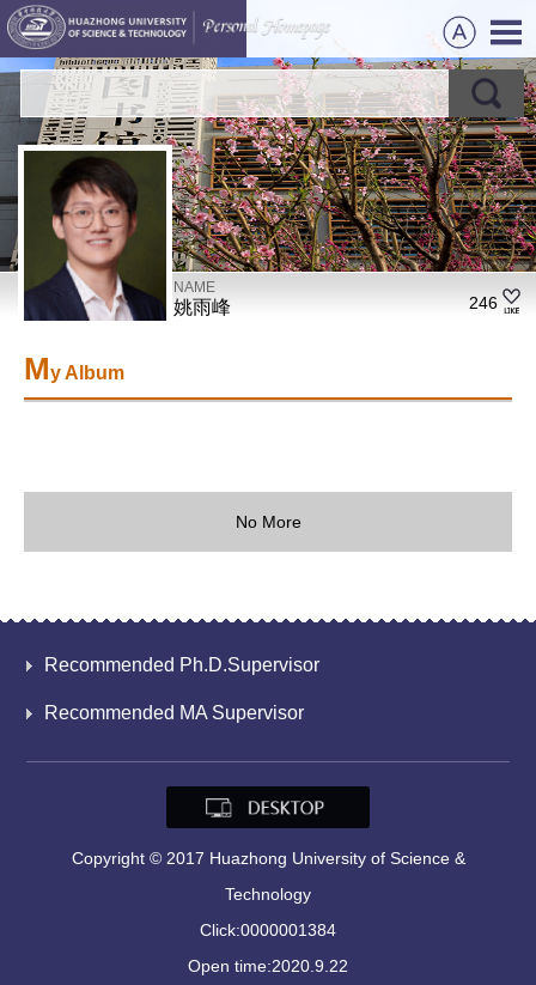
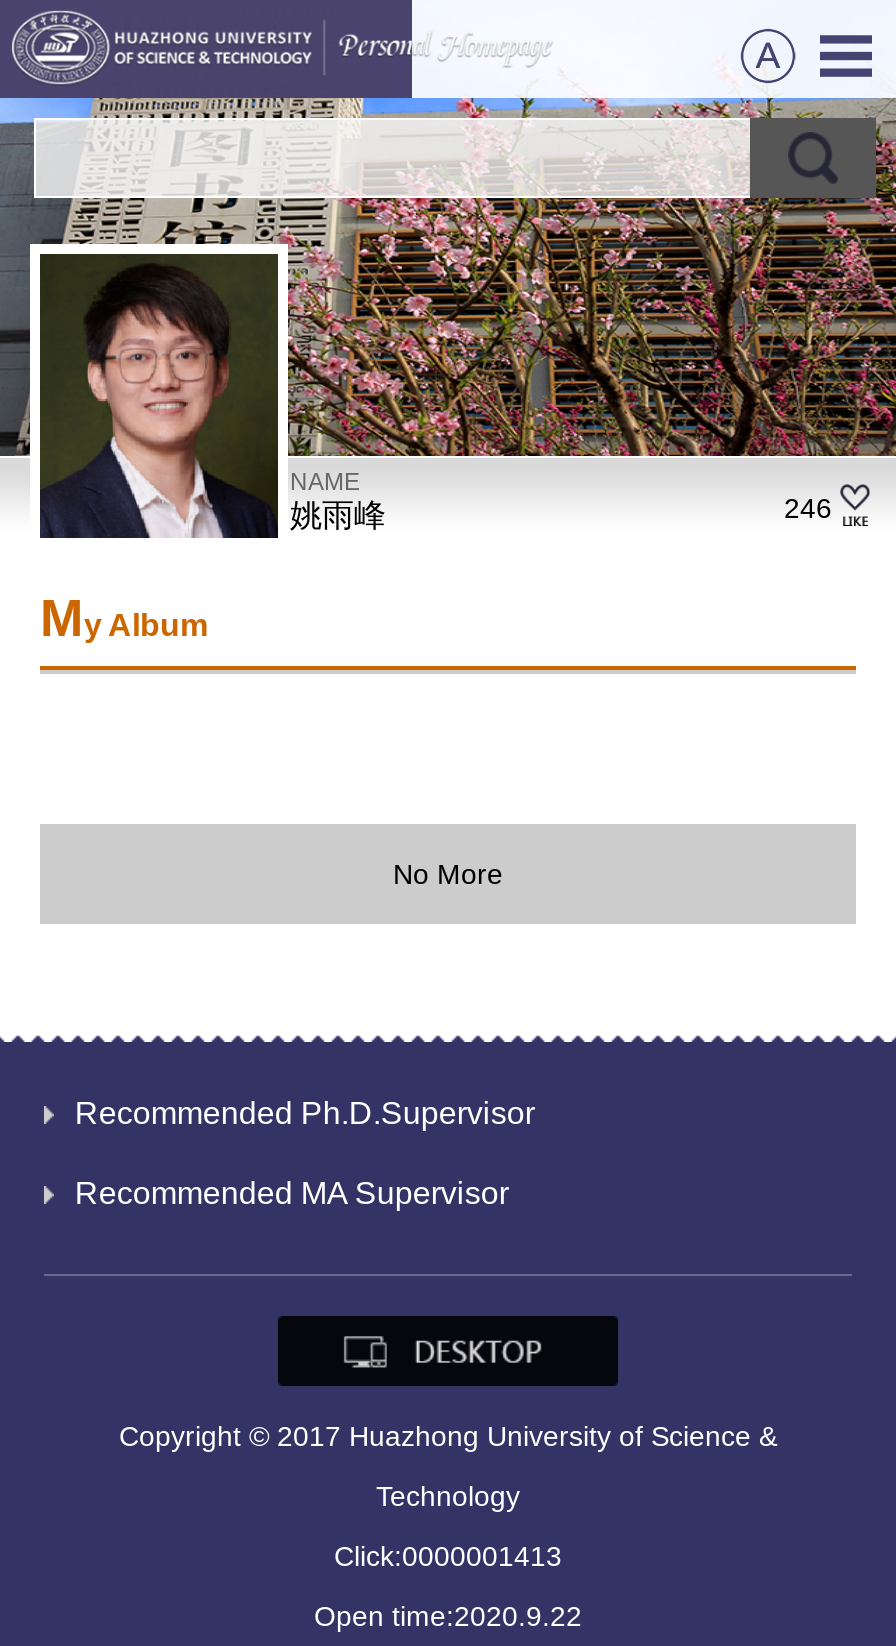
- Click:0000001384
+ Click:0000001413
